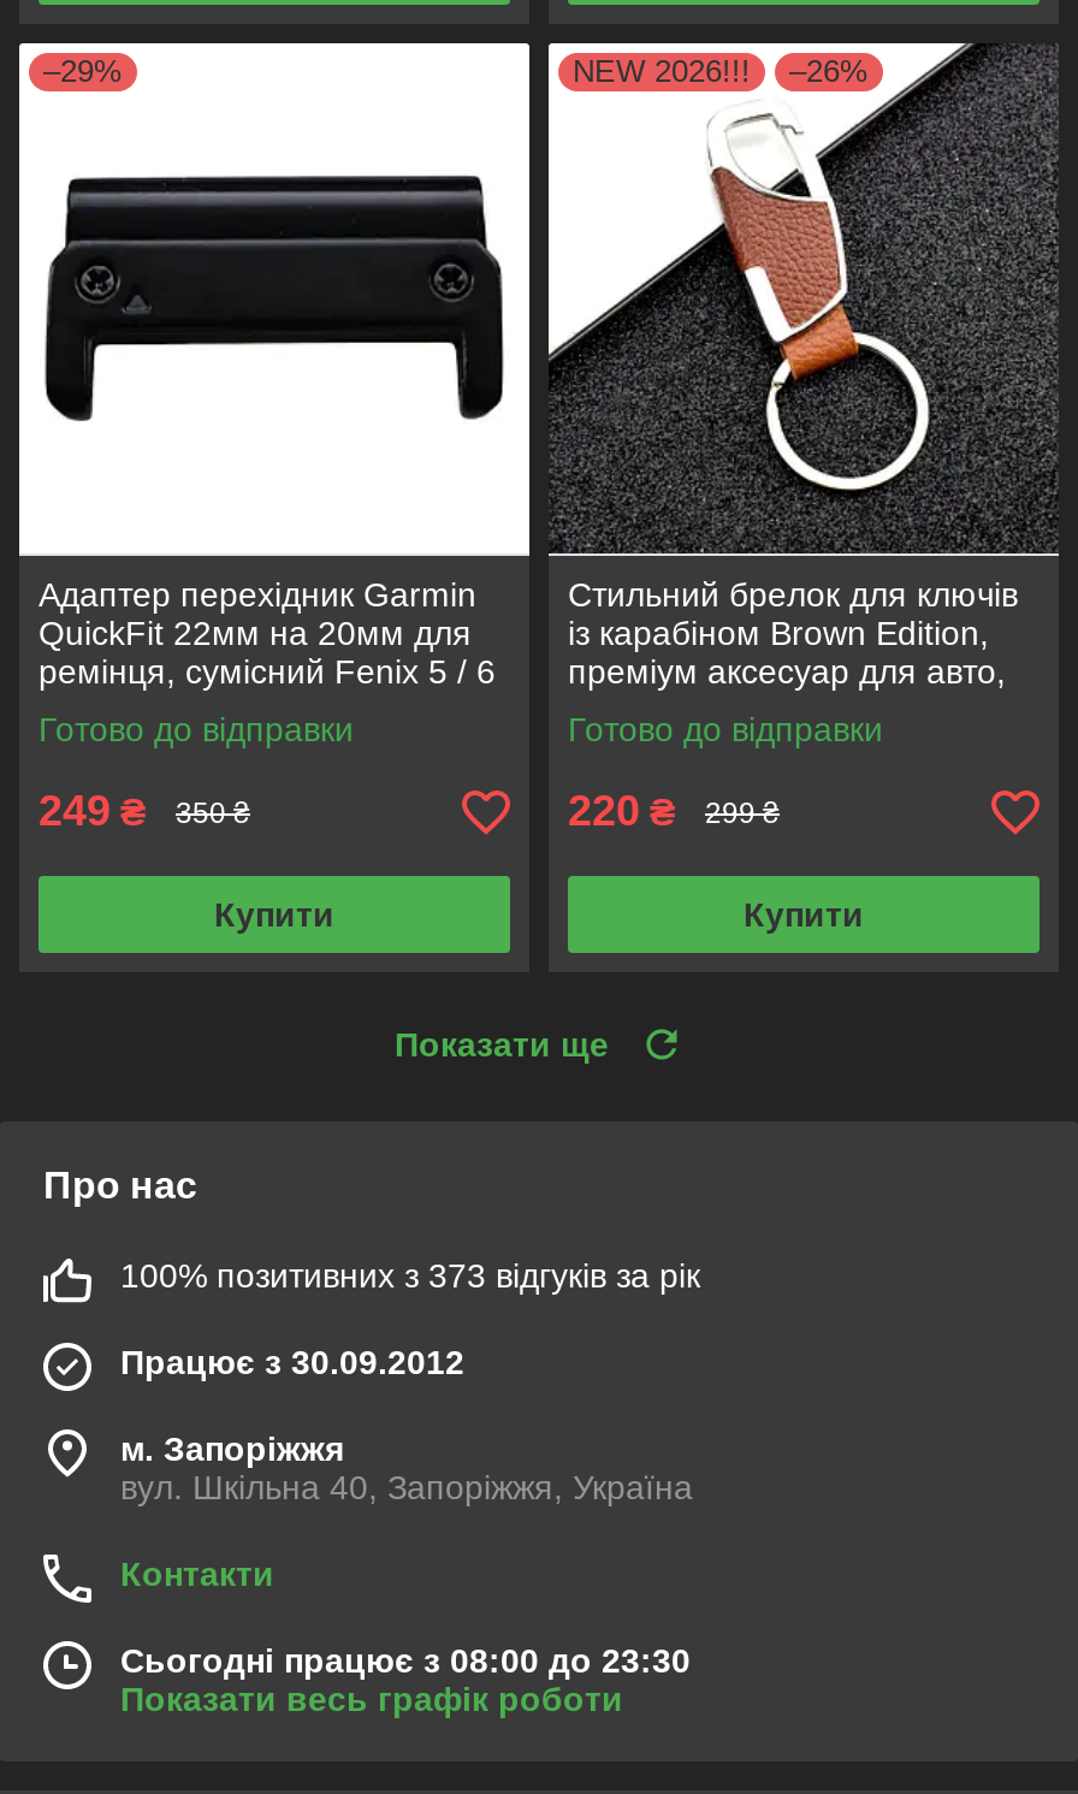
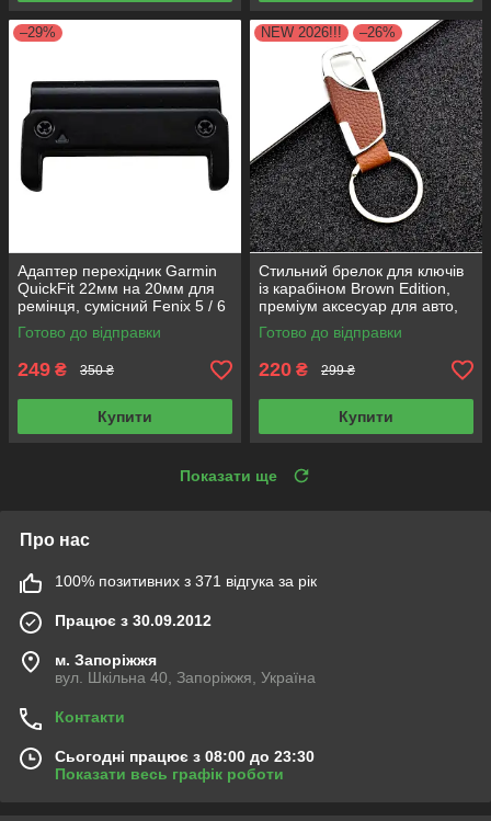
- 100% позитивних з 373 відгуків за рік
+ 100% позитивних з 371 відгука за рік
